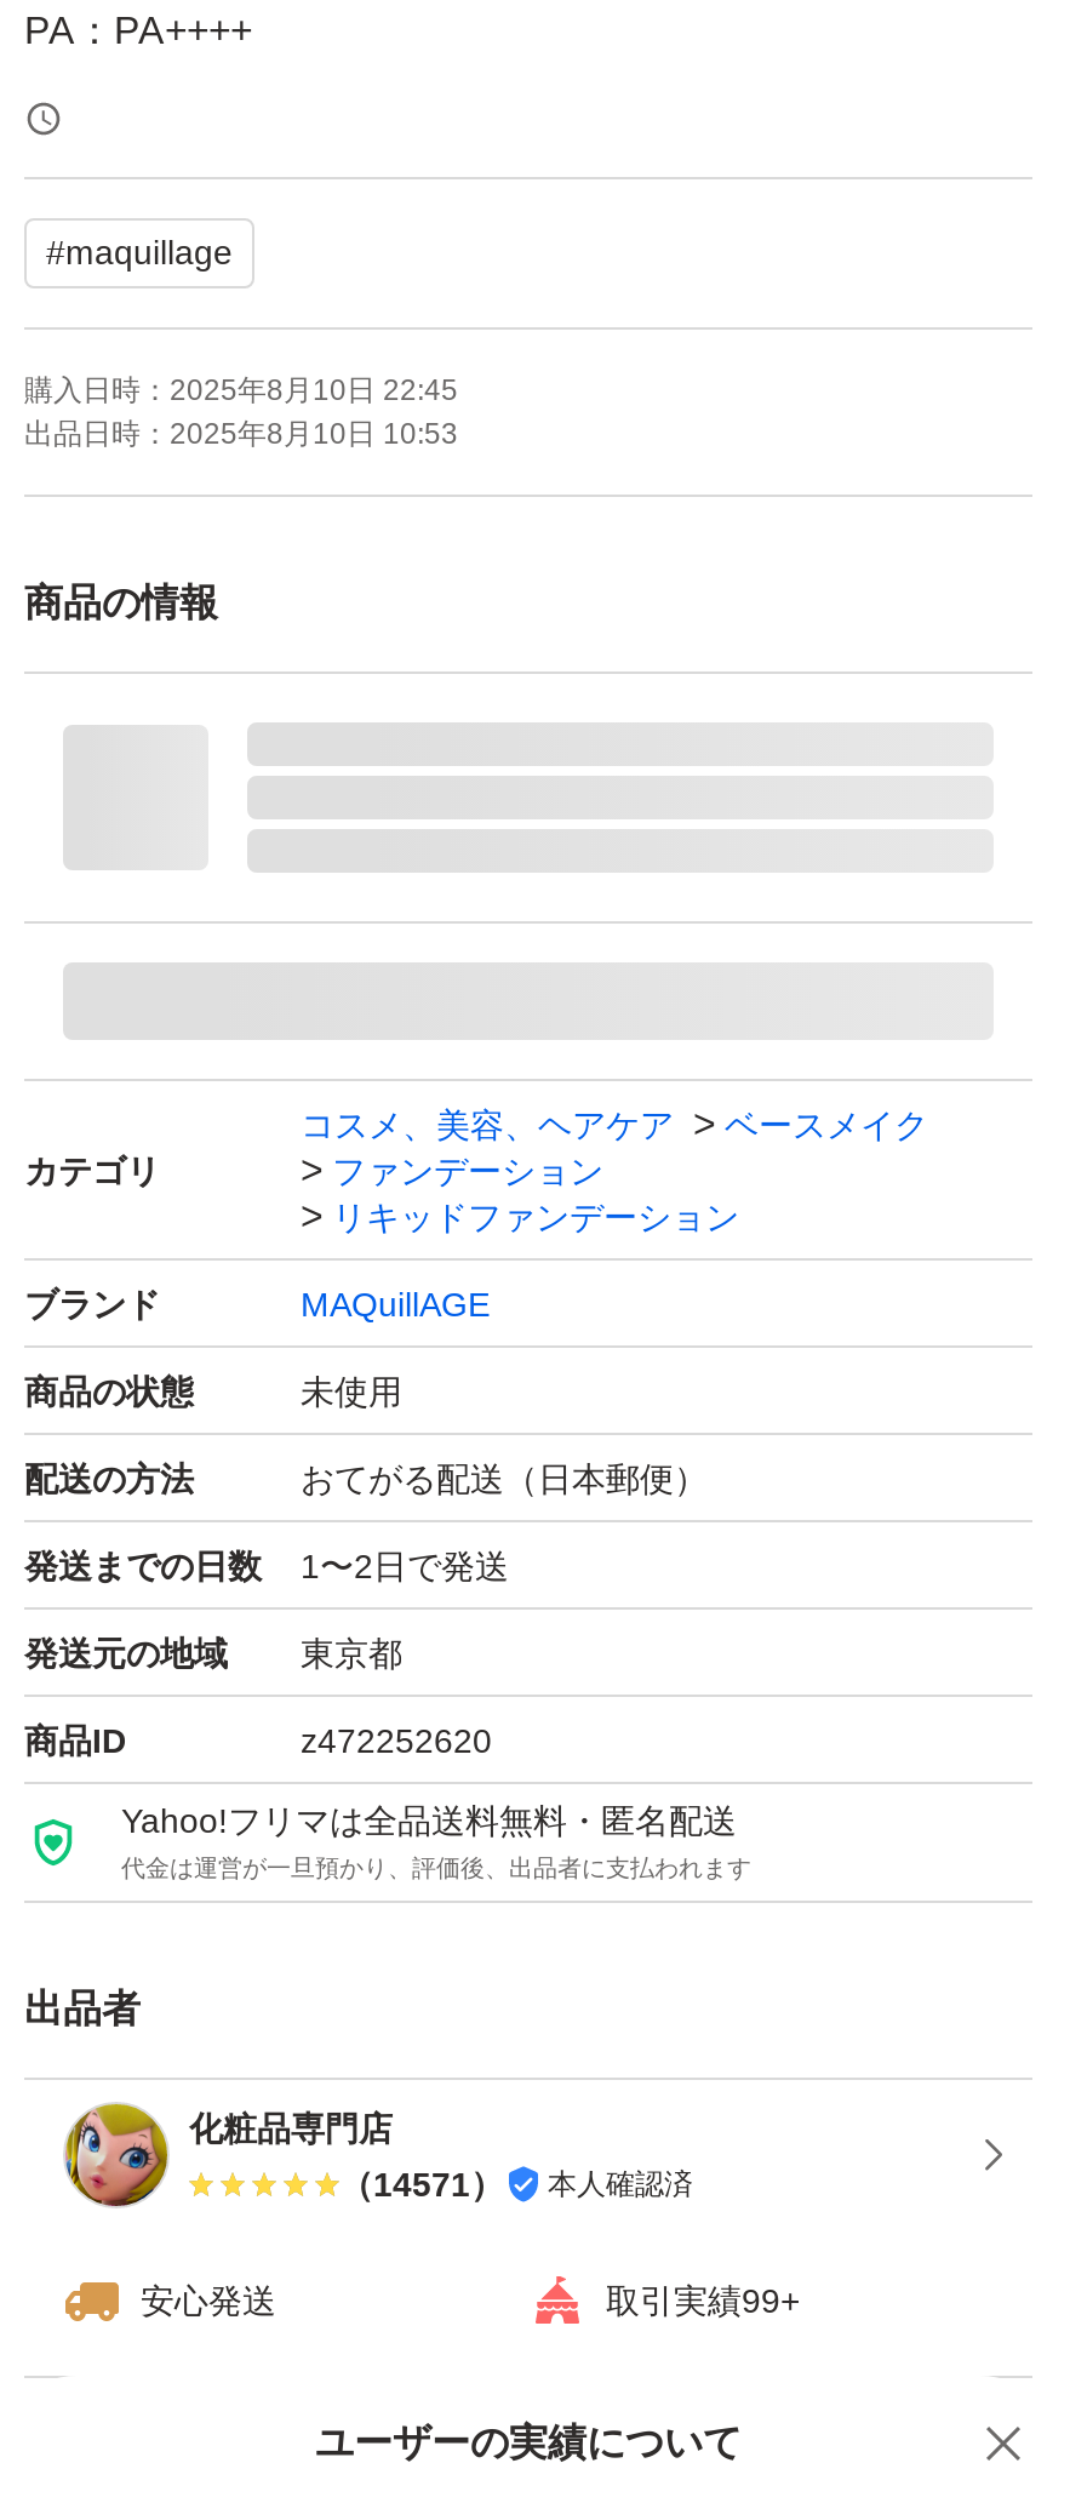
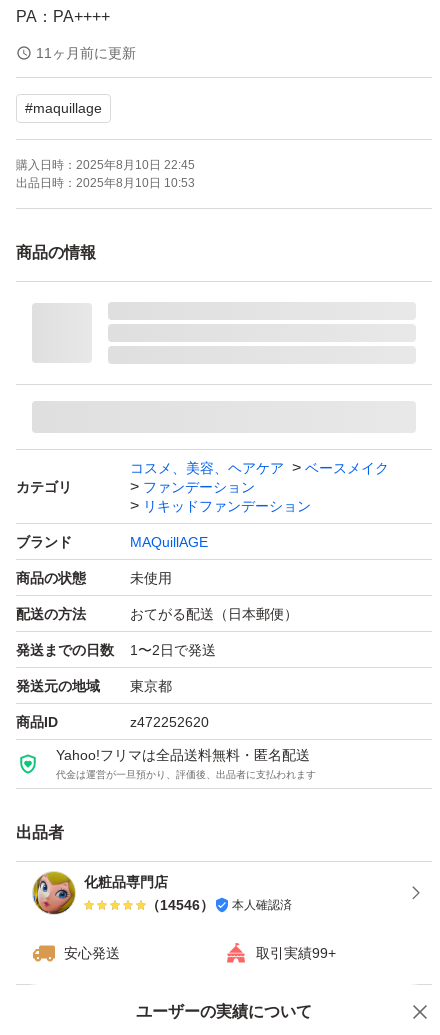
+ 11ヶ月前に更新

- （14571） 本人確認済
+ （14546） 本人確認済
